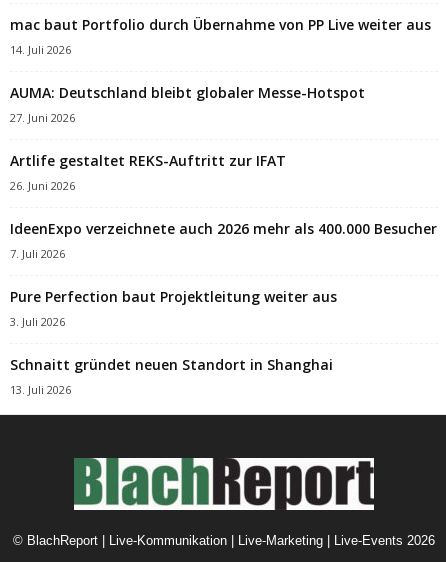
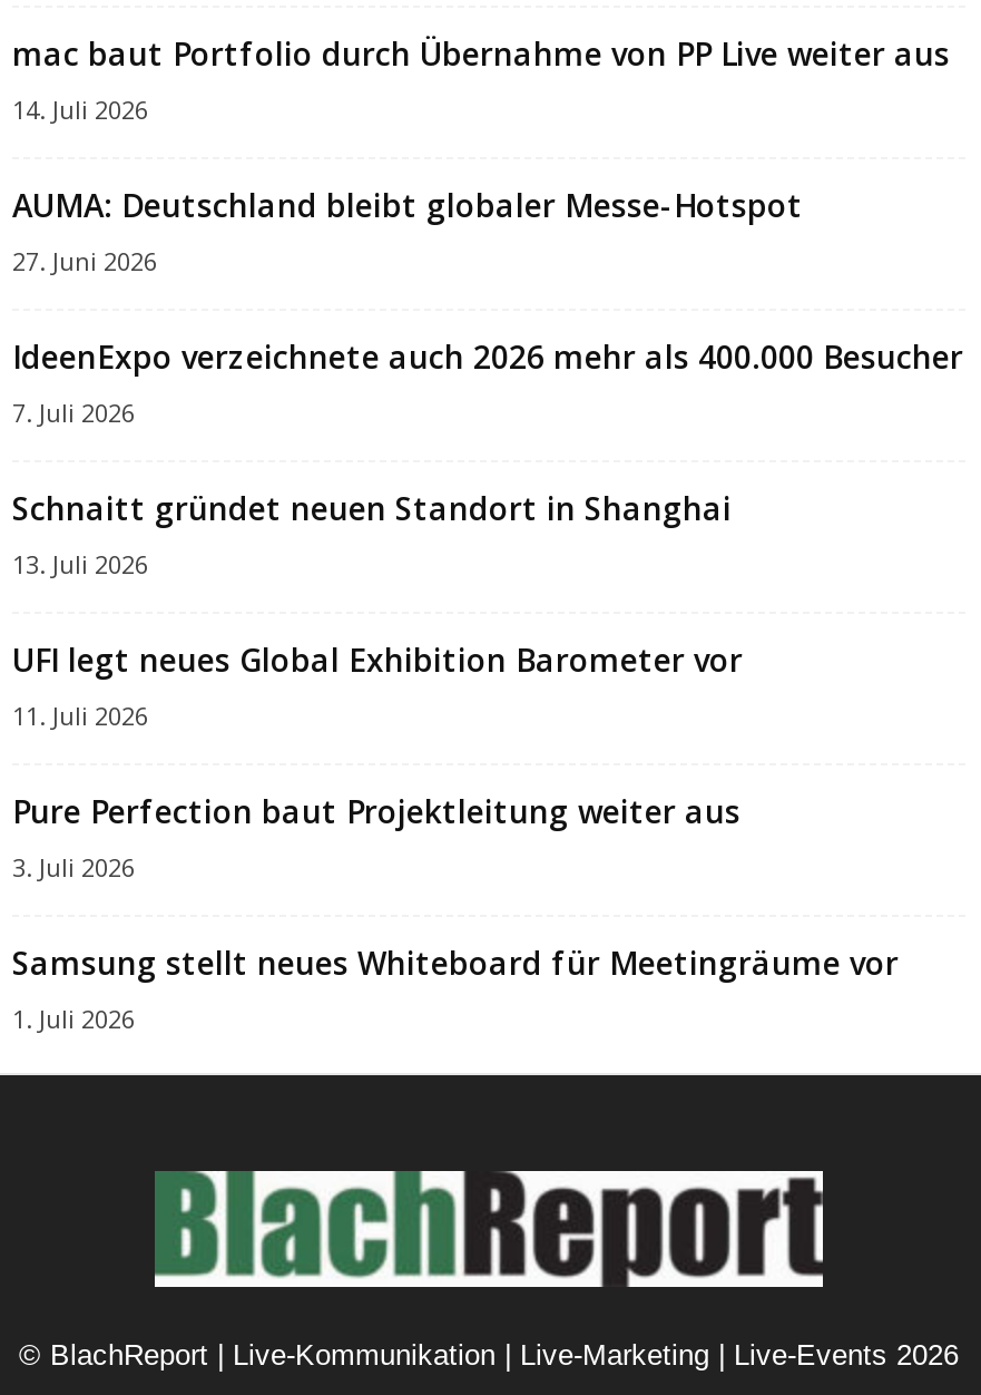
- Artlife gestaltet REKS-Auftritt zur IFAT
- 26. Juni 2026

moved up: IdeenExpo verzeichnete auch 2026 mehr als 400.000 Besucher | 7. Juli 2026

+ UFI legt neues Global Exhibition Barometer vor
+ 11. Juli 2026

+ Samsung stellt neues Whiteboard für Meetingräume vor
+ 1. Juli 2026

moved up: Schnaitt gründet neuen Standort in Shanghai | 13. Juli 2026
